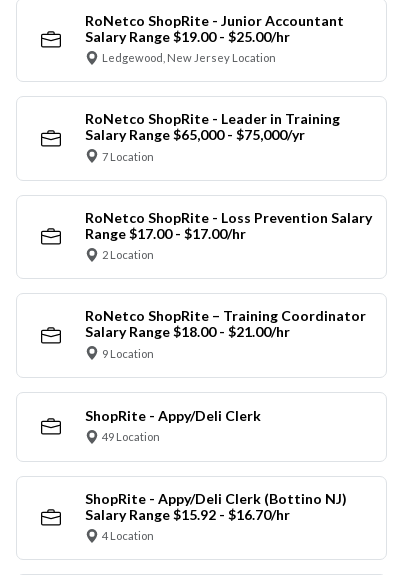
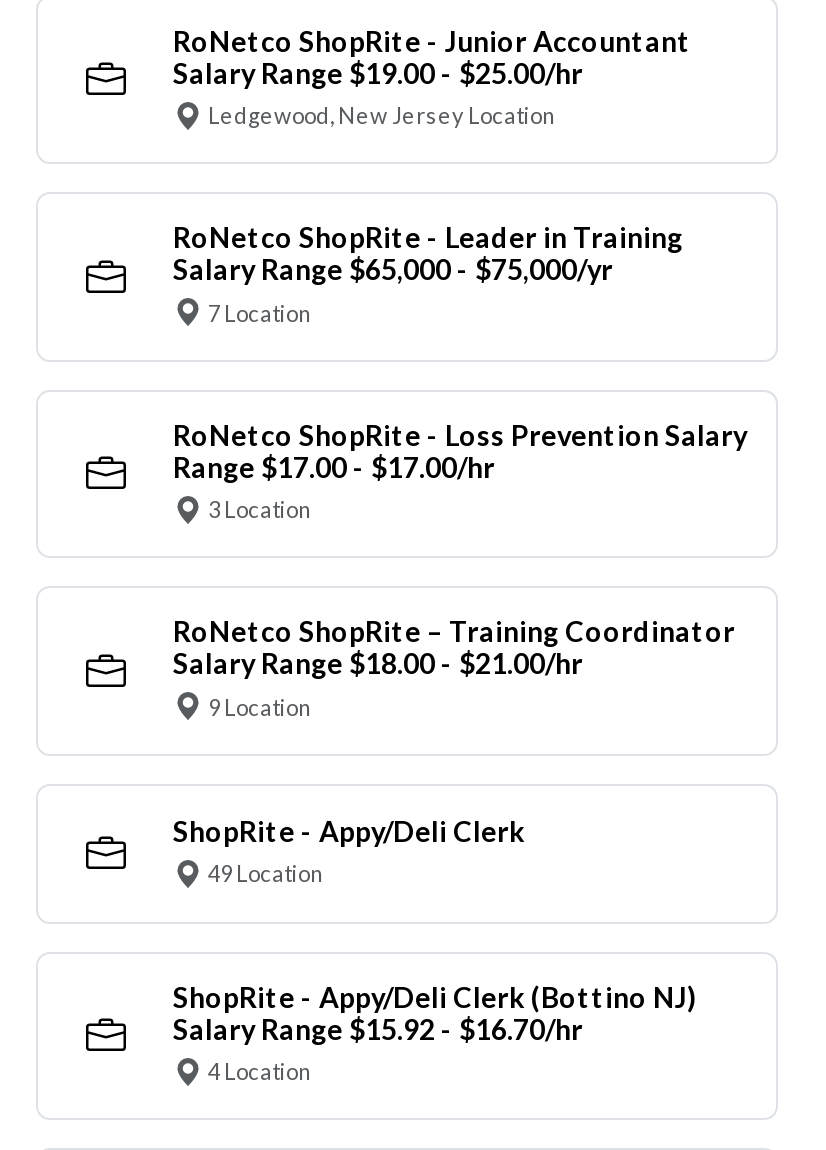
- 2 Location
+ 3 Location
